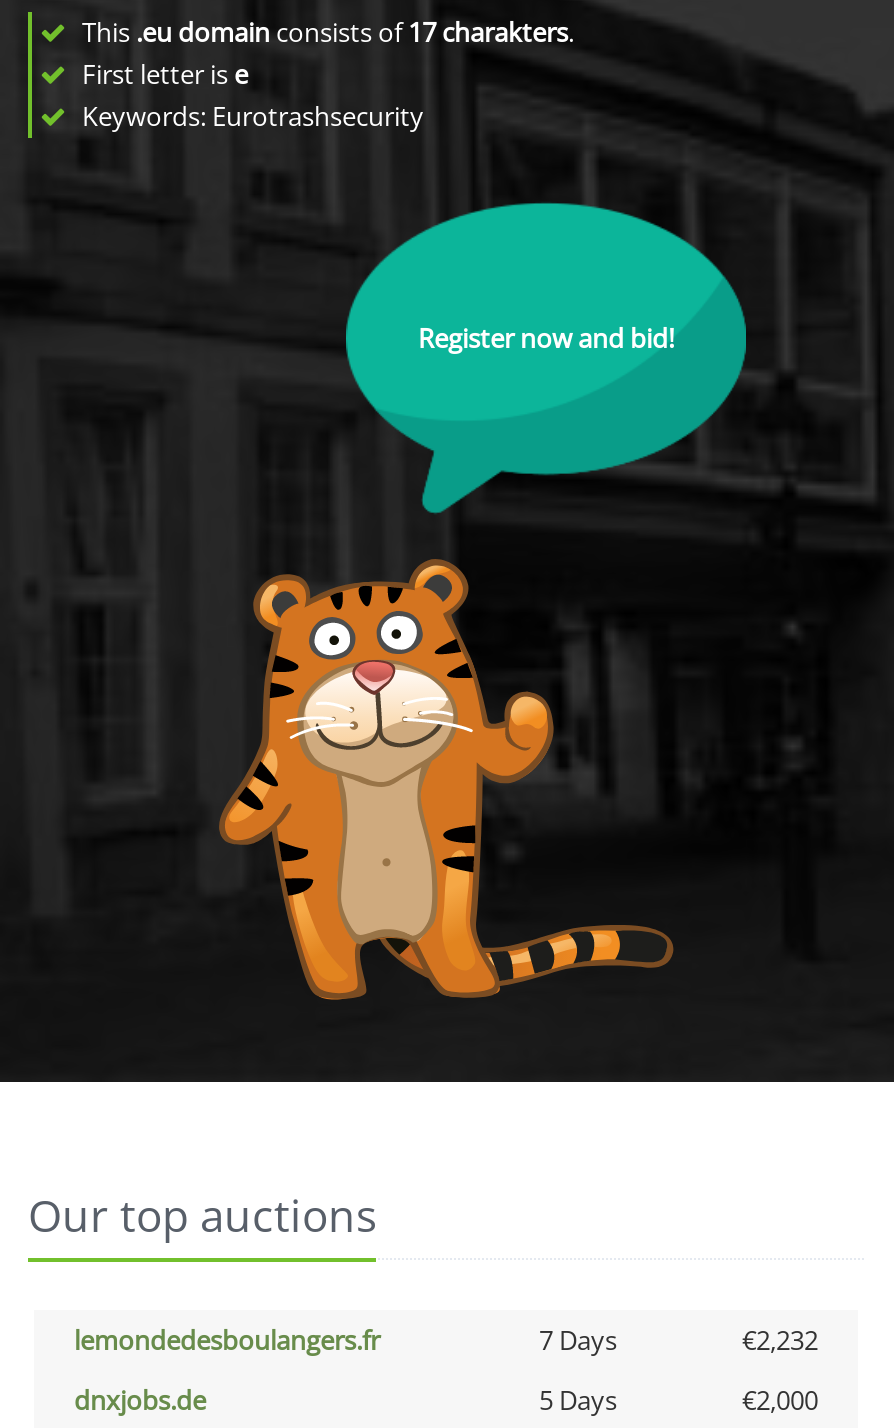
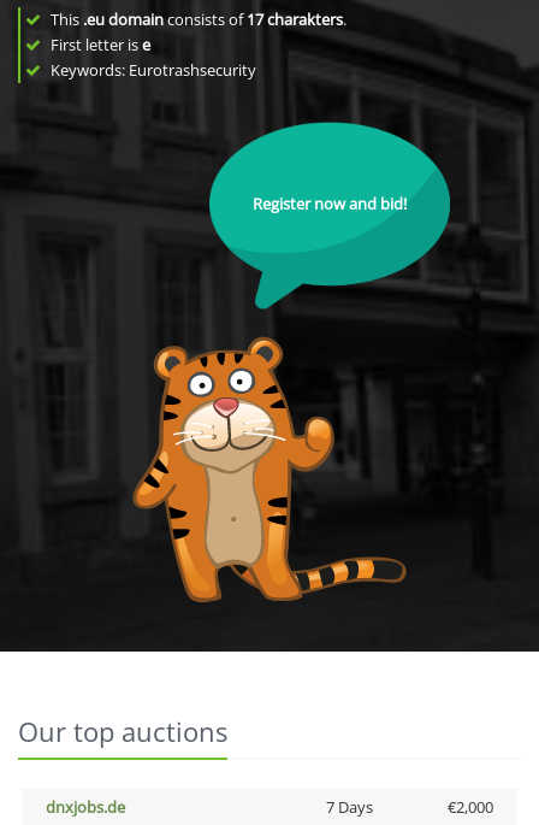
- lemondedesboulangers.fr
- 7 Days
- €2,232

- 5 Days
+ 7 Days
